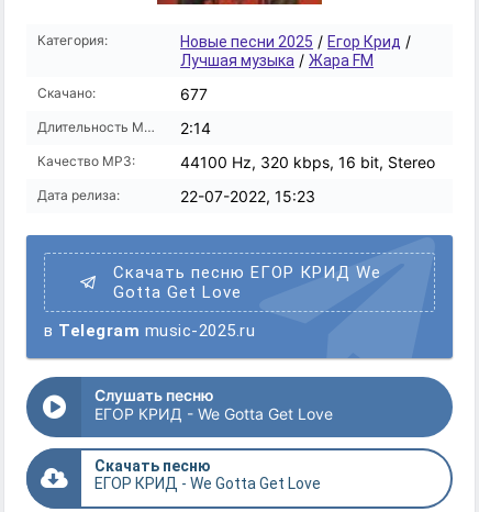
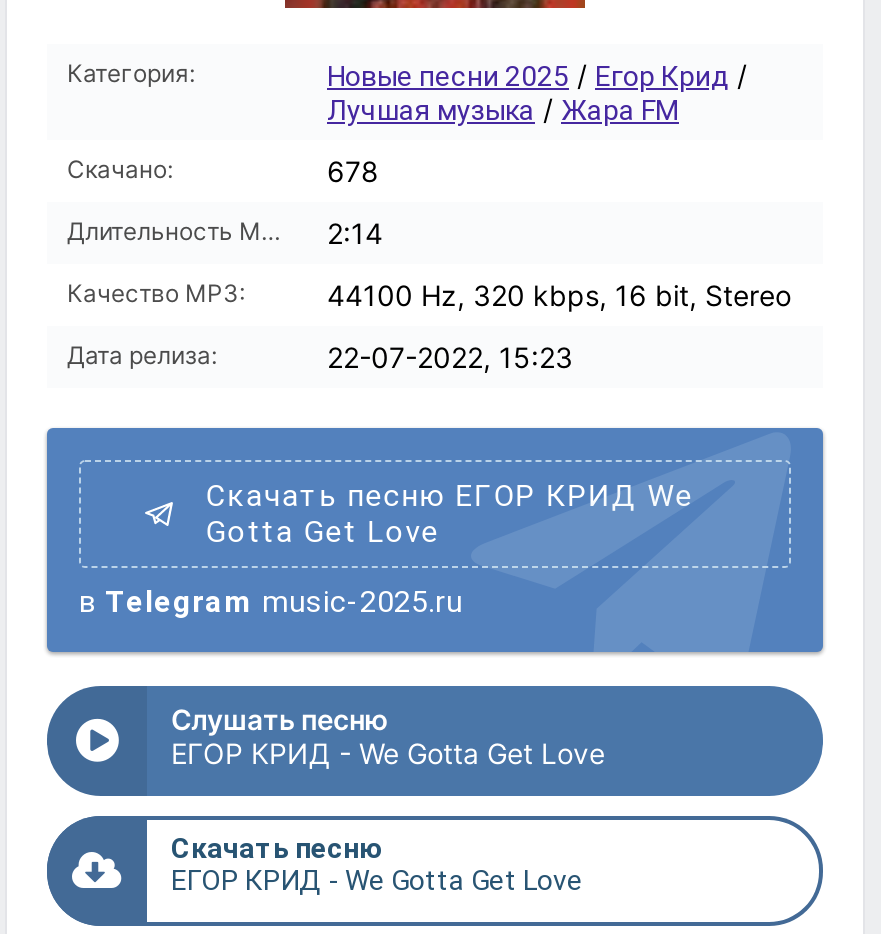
- 677
+ 678
